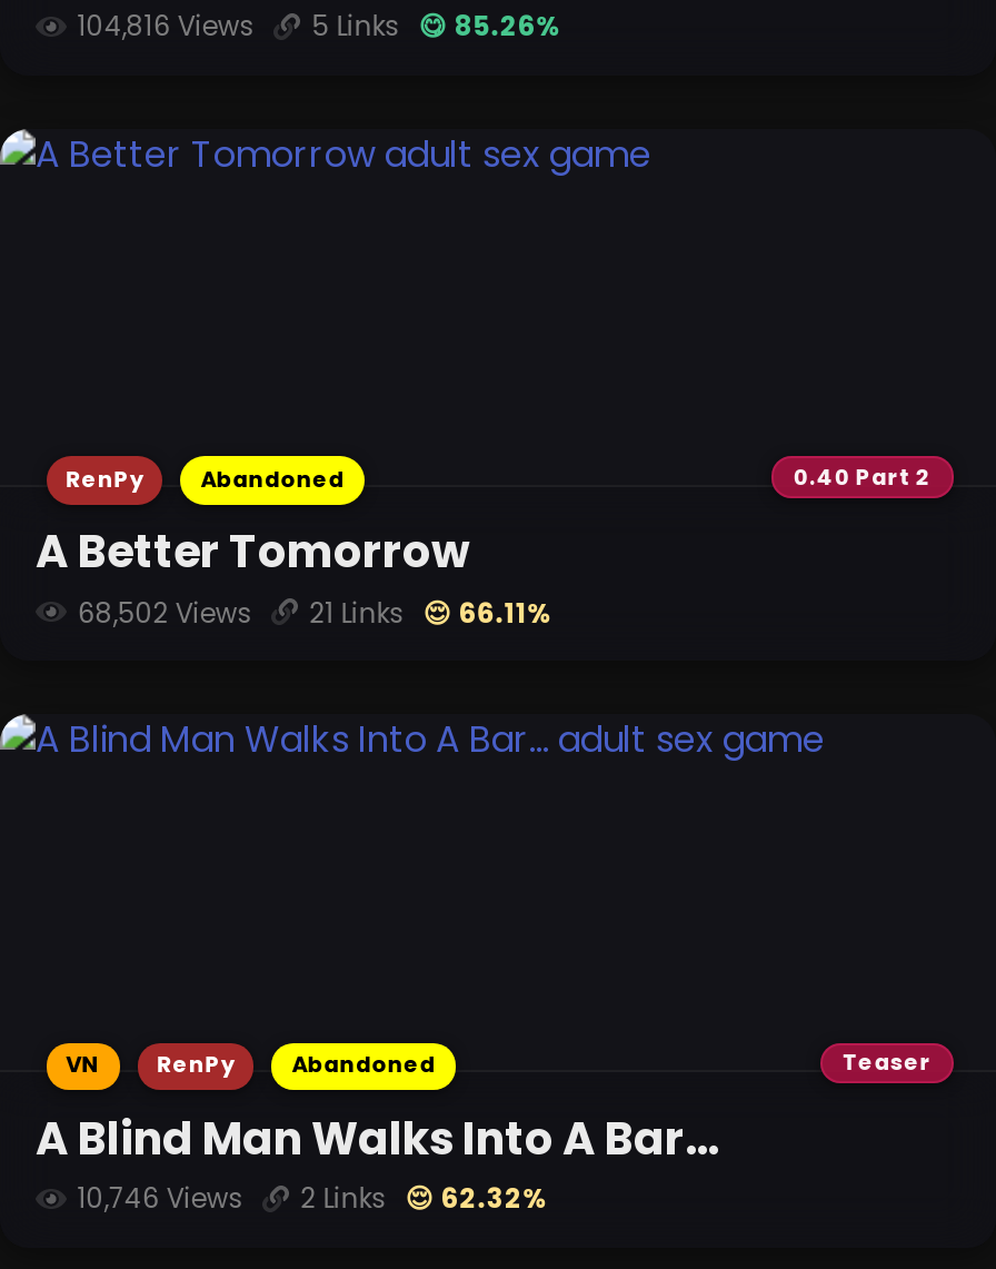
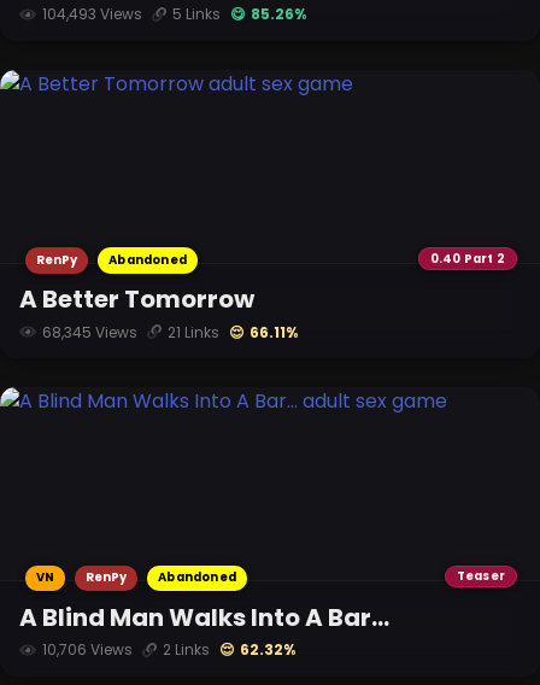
- 104,816 Views
+ 104,493 Views

- 68,502 Views
+ 68,345 Views

- 10,746 Views
+ 10,706 Views
